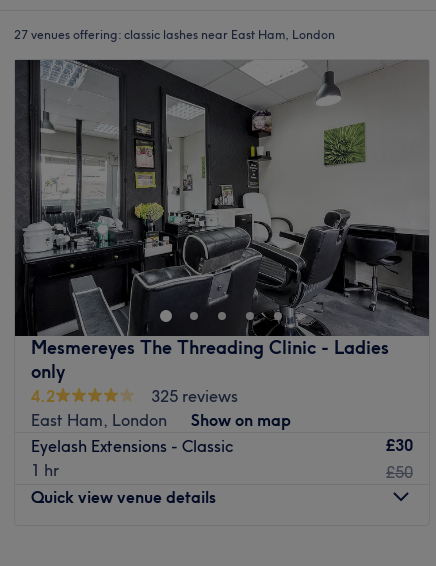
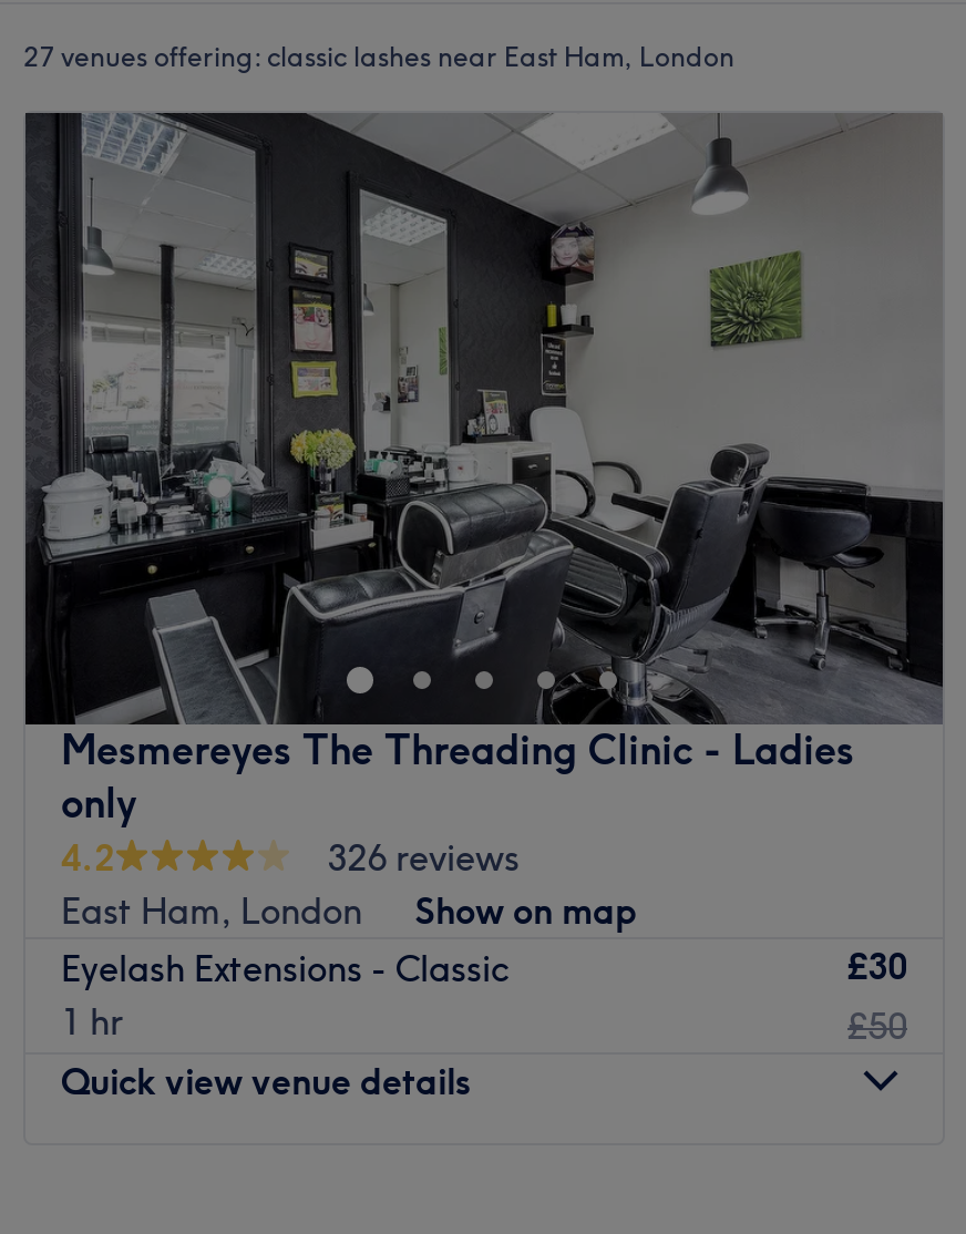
- 325 reviews
+ 326 reviews
